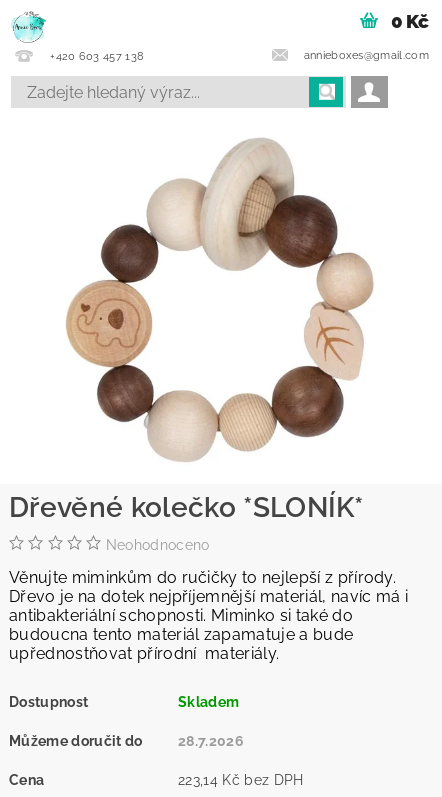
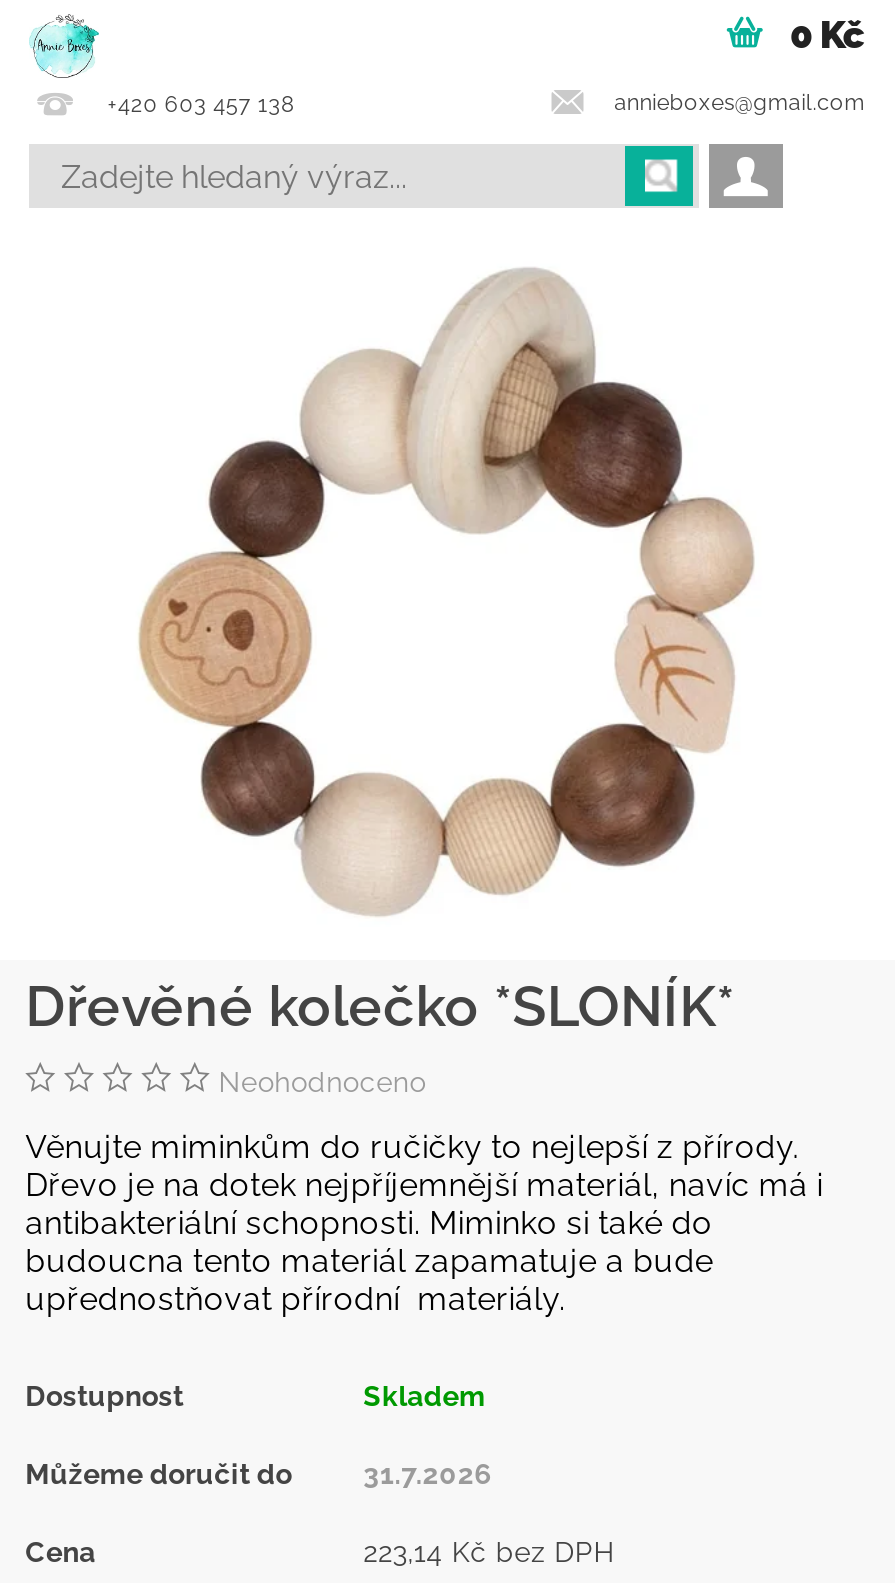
- 28.7.2026
+ 31.7.2026
